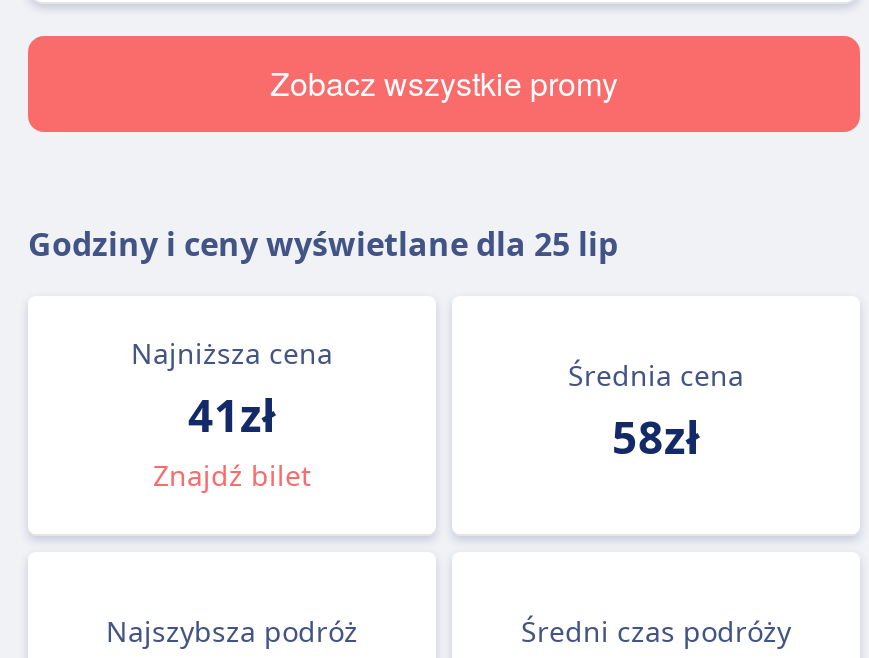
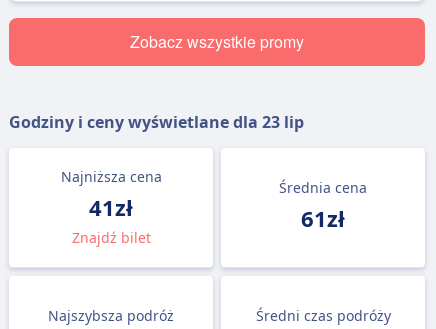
- Godziny i ceny wyświetlane dla 25 lip
+ Godziny i ceny wyświetlane dla 23 lip

- 58zł
+ 61zł
